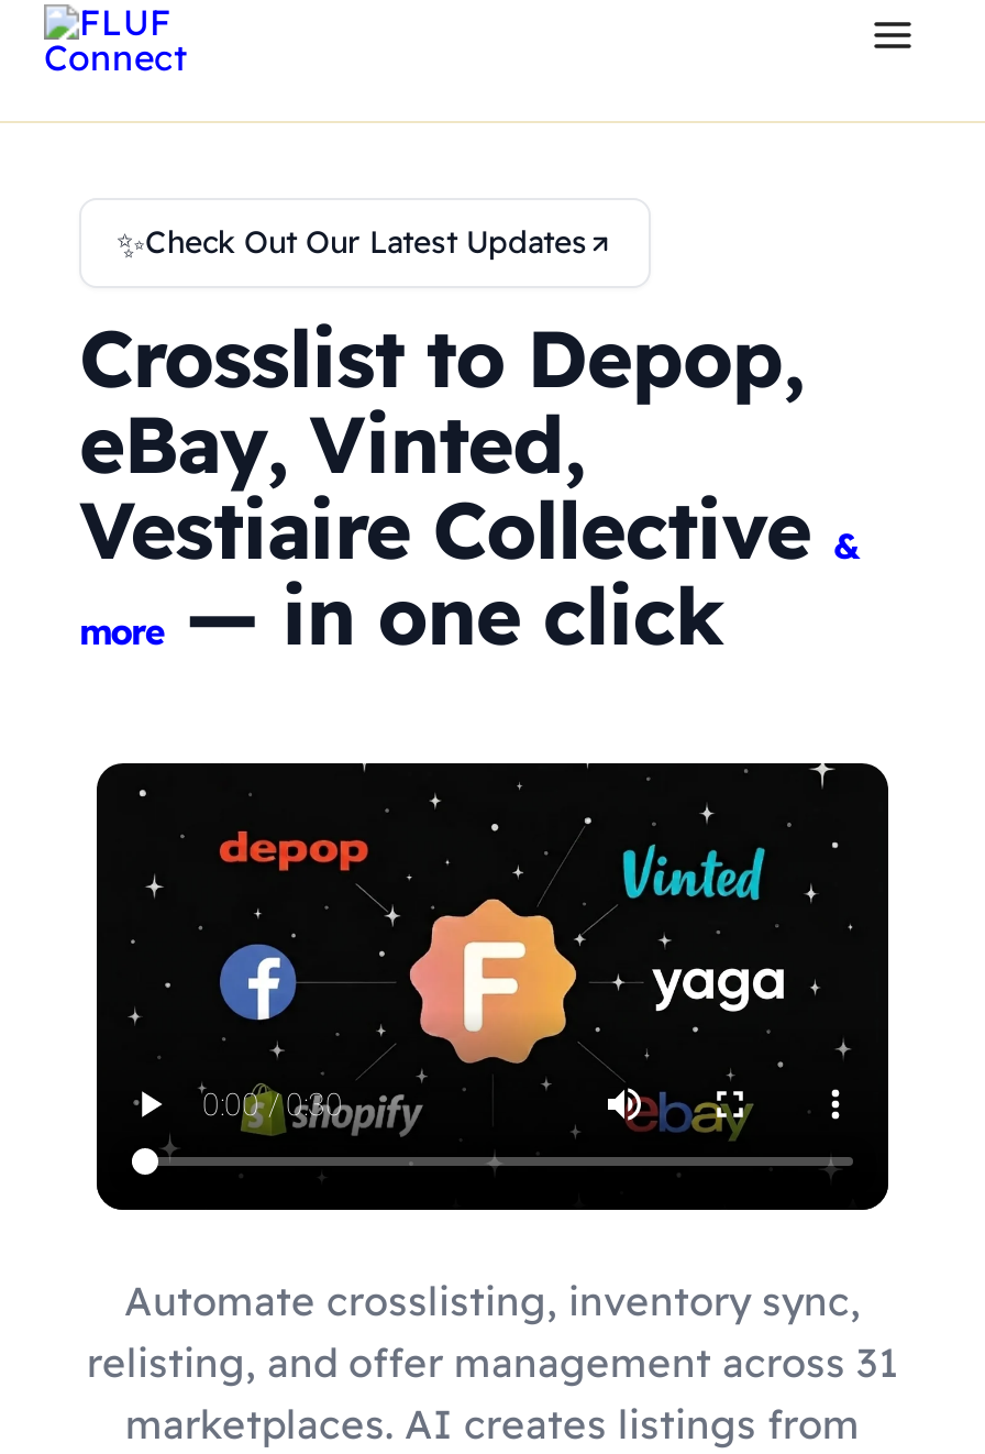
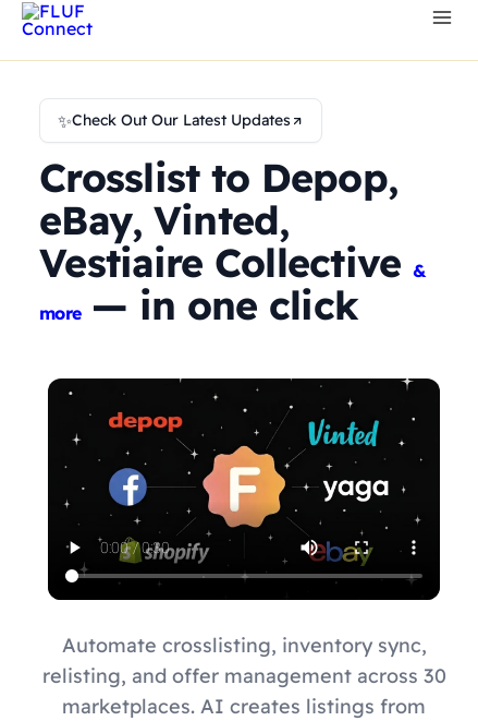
- relisting, and offer management across 31
+ relisting, and offer management across 30
